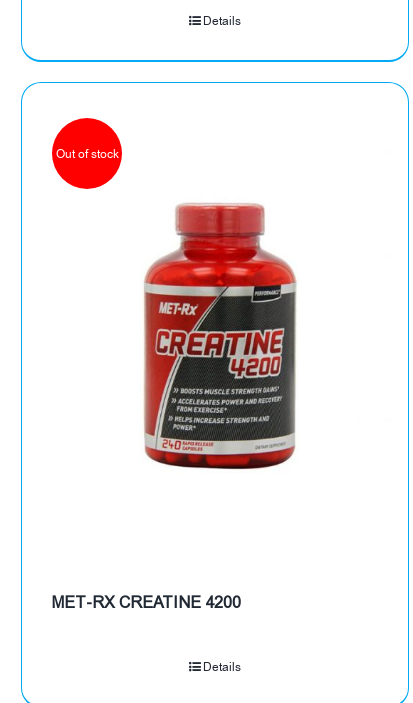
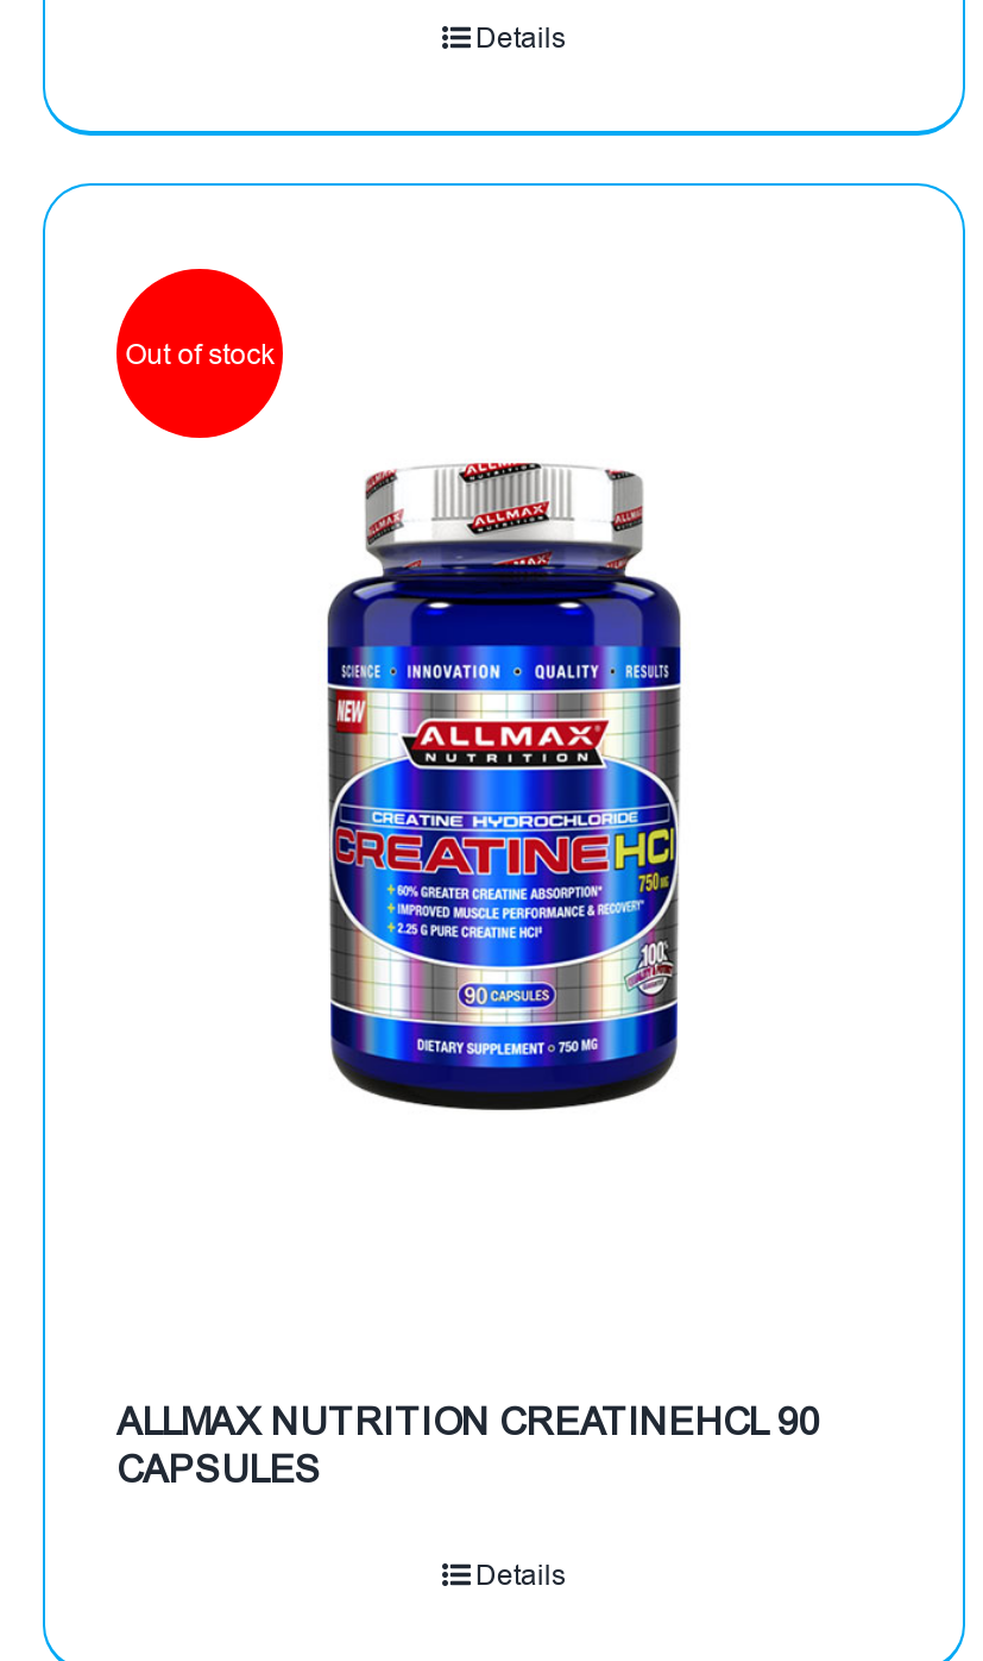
- [image]
+ [image]

- MET-RX CREATINE 4200
+ ALLMAX NUTRITION CREATINEHCL 90
+ CAPSULES
